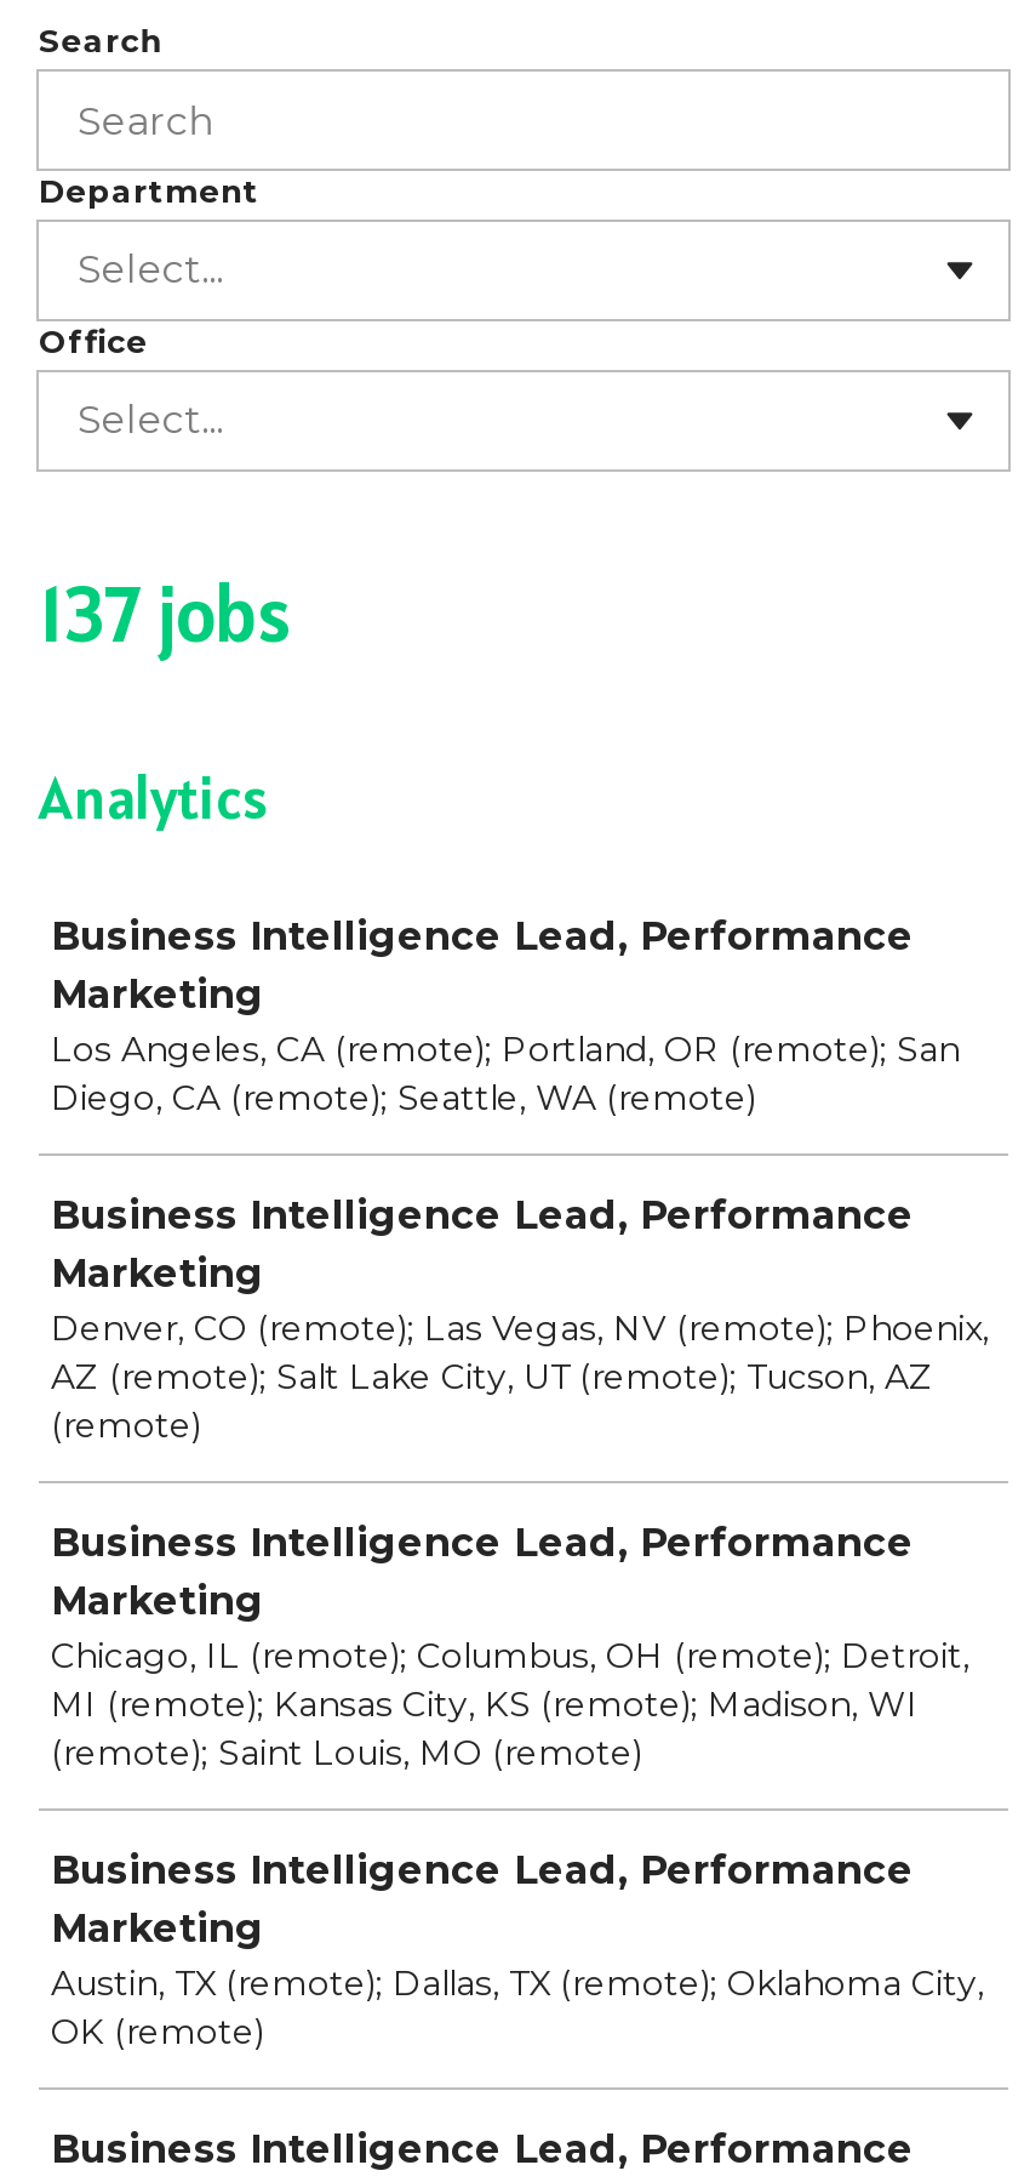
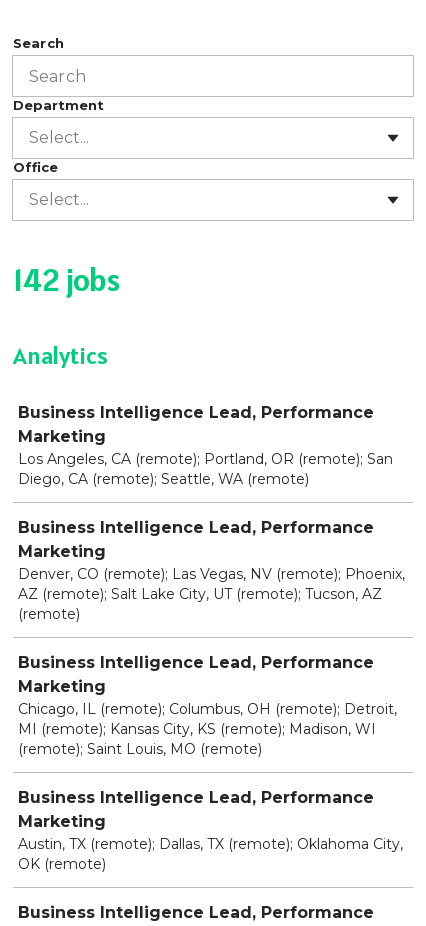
- 137 jobs
+ 142 jobs
